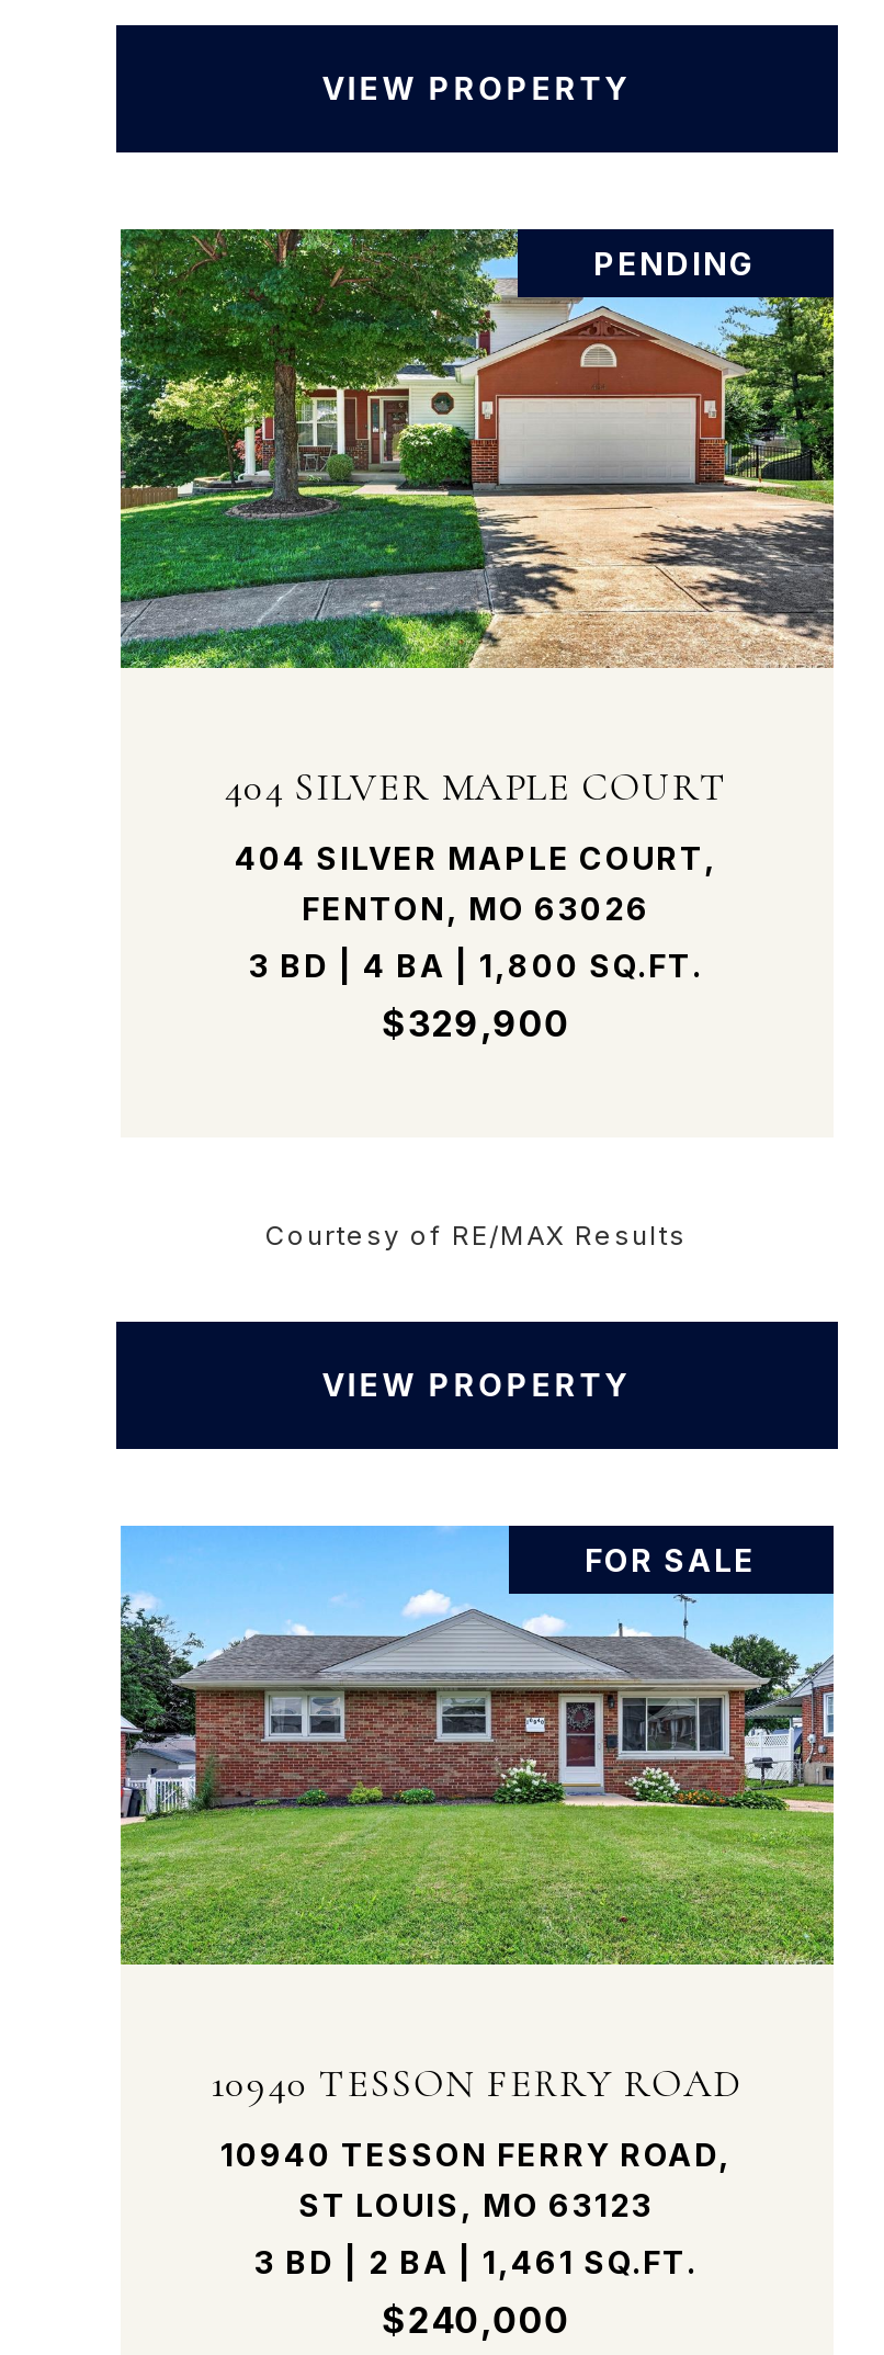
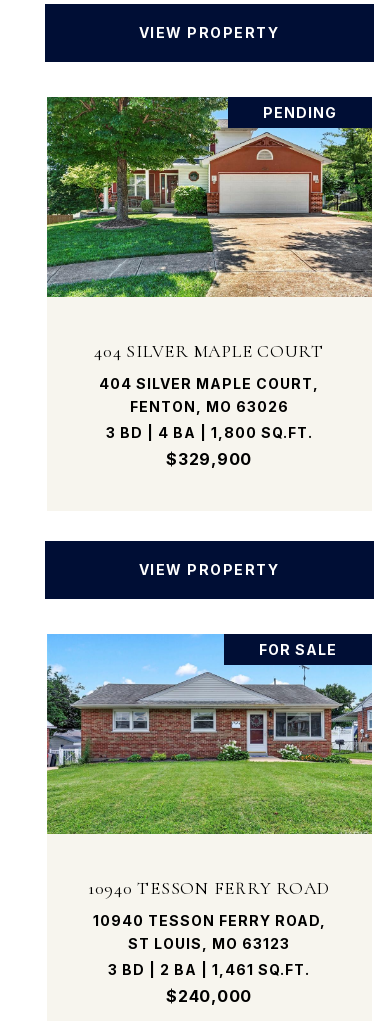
- Courtesy of RE/MAX Results
